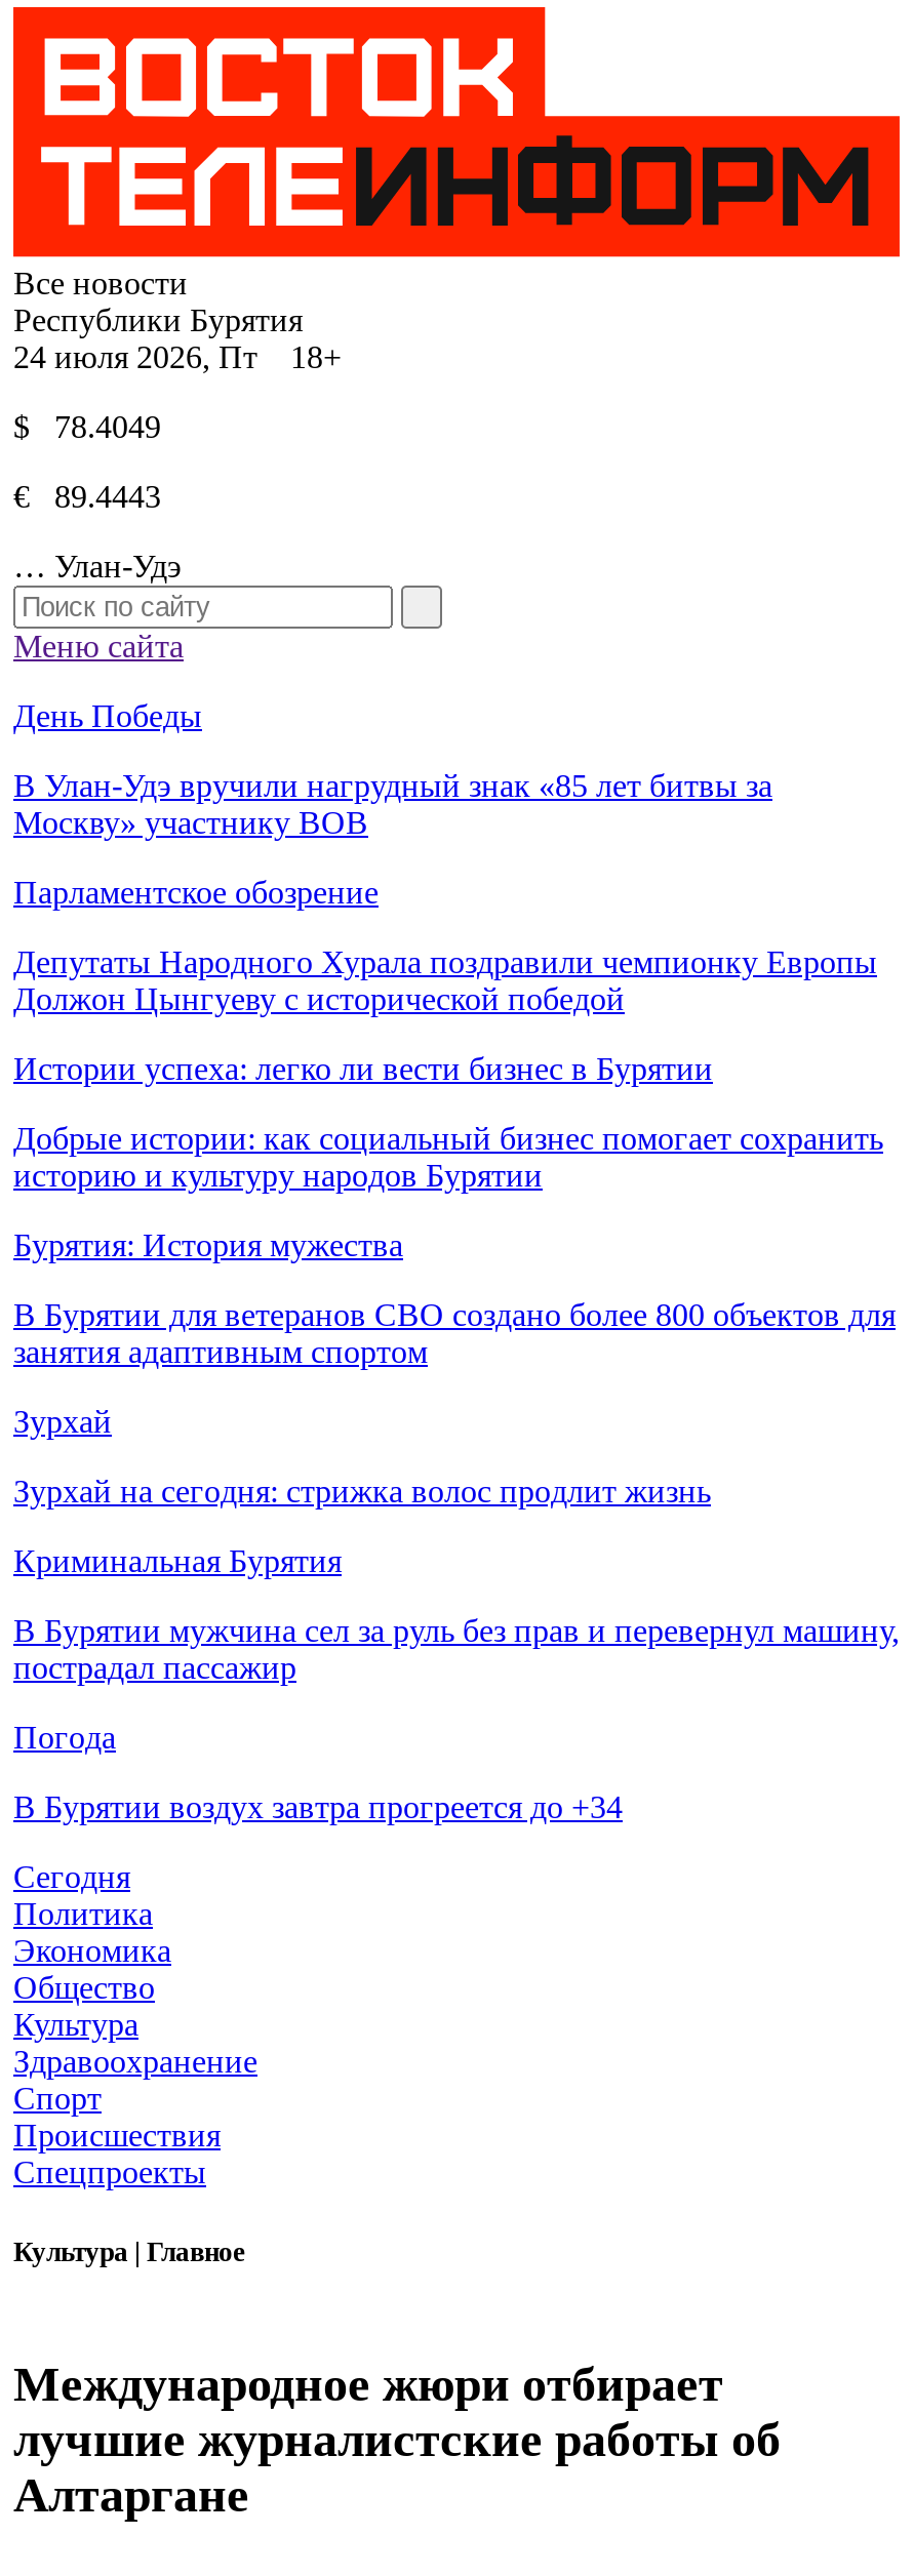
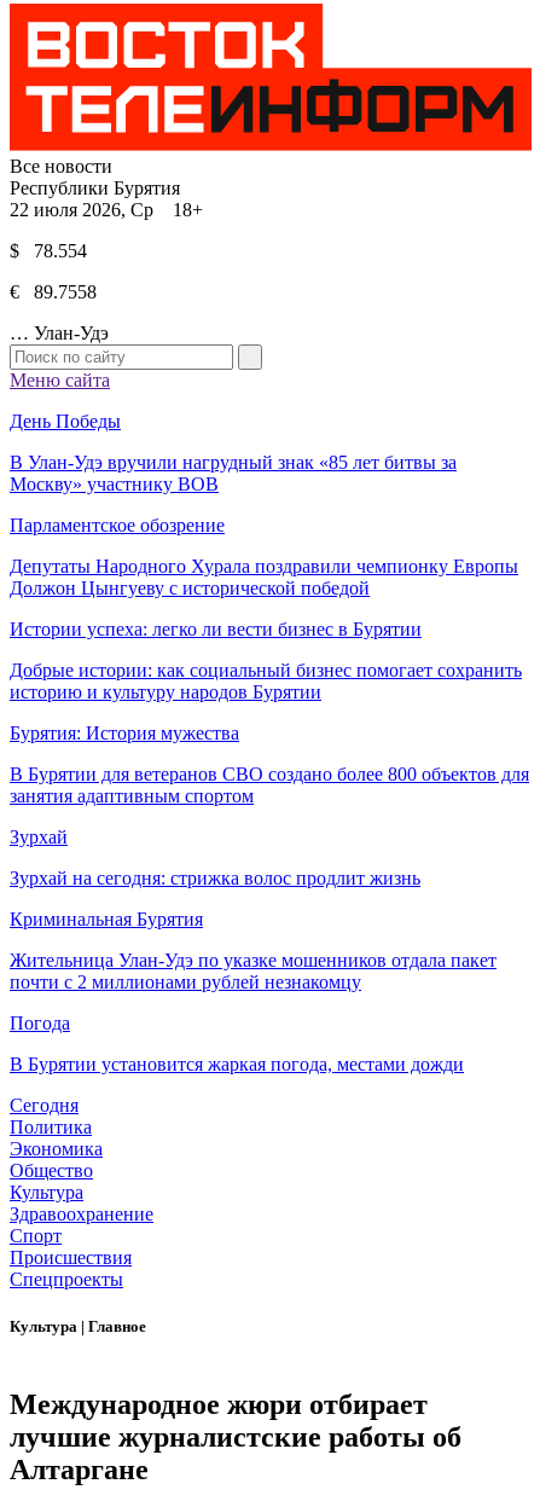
- 24 июля 2026, Пт 18+
+ 22 июля 2026, Ср 18+

- $ 78.4049
+ $ 78.554

- € 89.4443
+ € 89.7558

- В Бурятии мужчина сел за руль без прав и перевернул машину,
- пострадал пассажир
+ Жительница Улан-Удэ по указке мошенников отдала пакет
+ почти с 2 миллионами рублей незнакомцу

- В Бурятии воздух завтра прогреется до +34
+ В Бурятии установится жаркая погода, местами дожди
